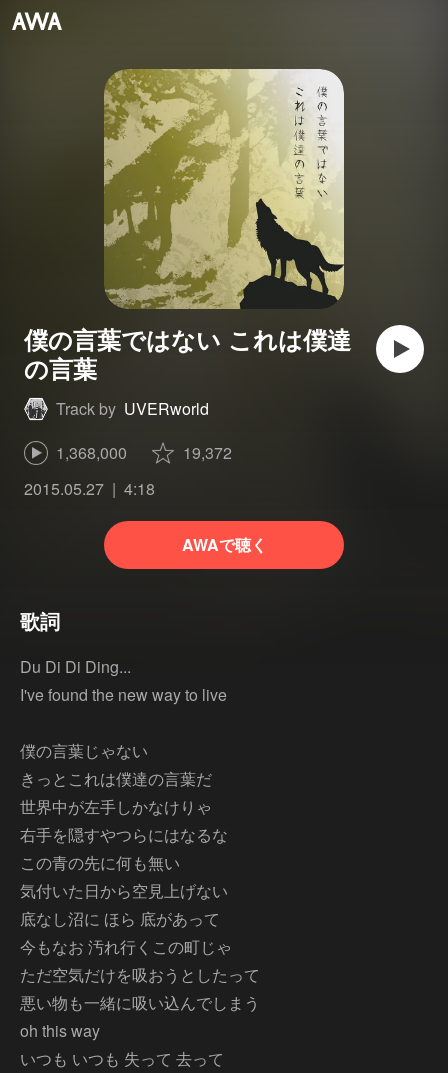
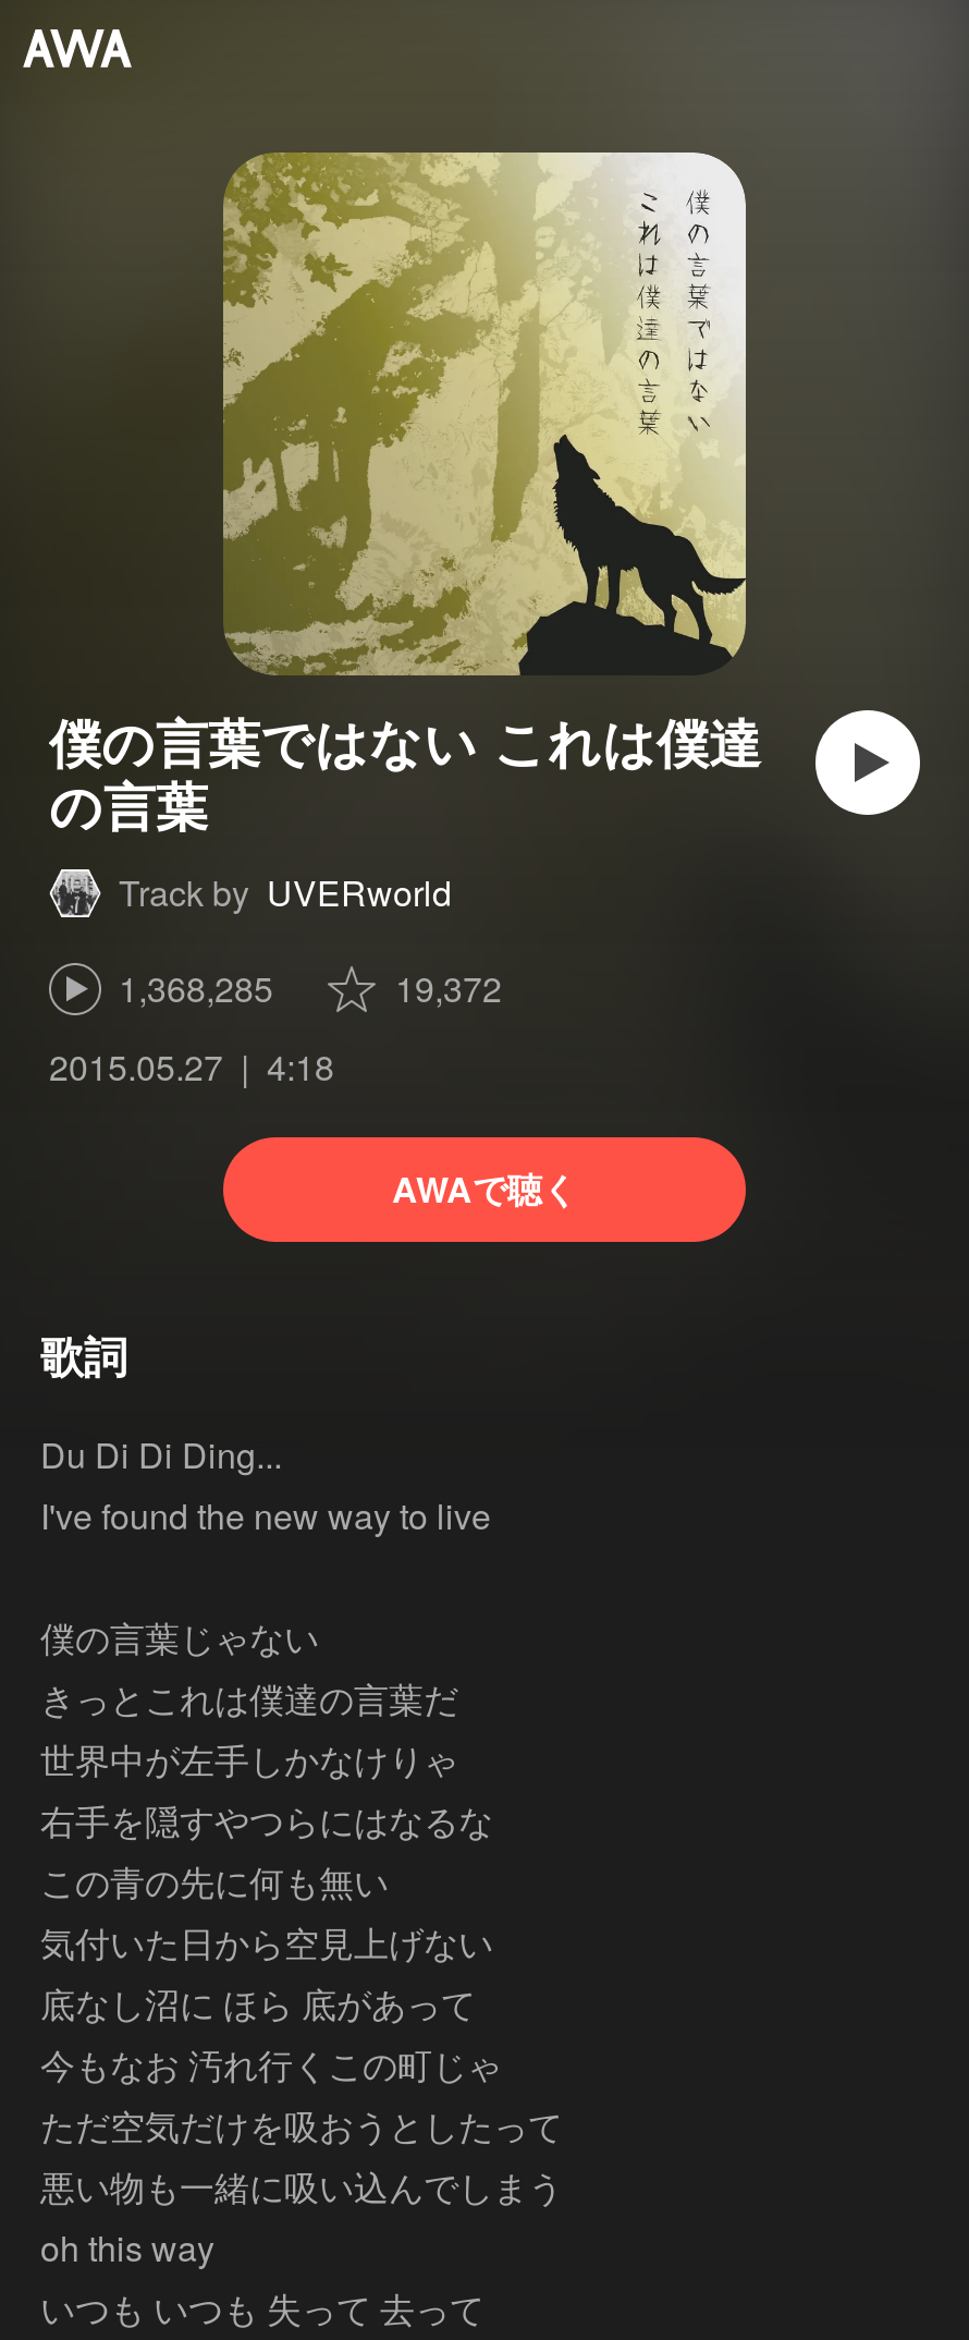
- 1,368,000
+ 1,368,285
